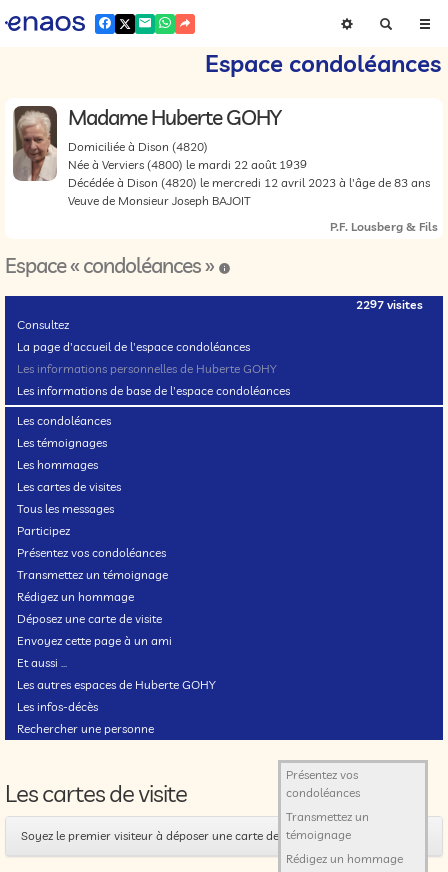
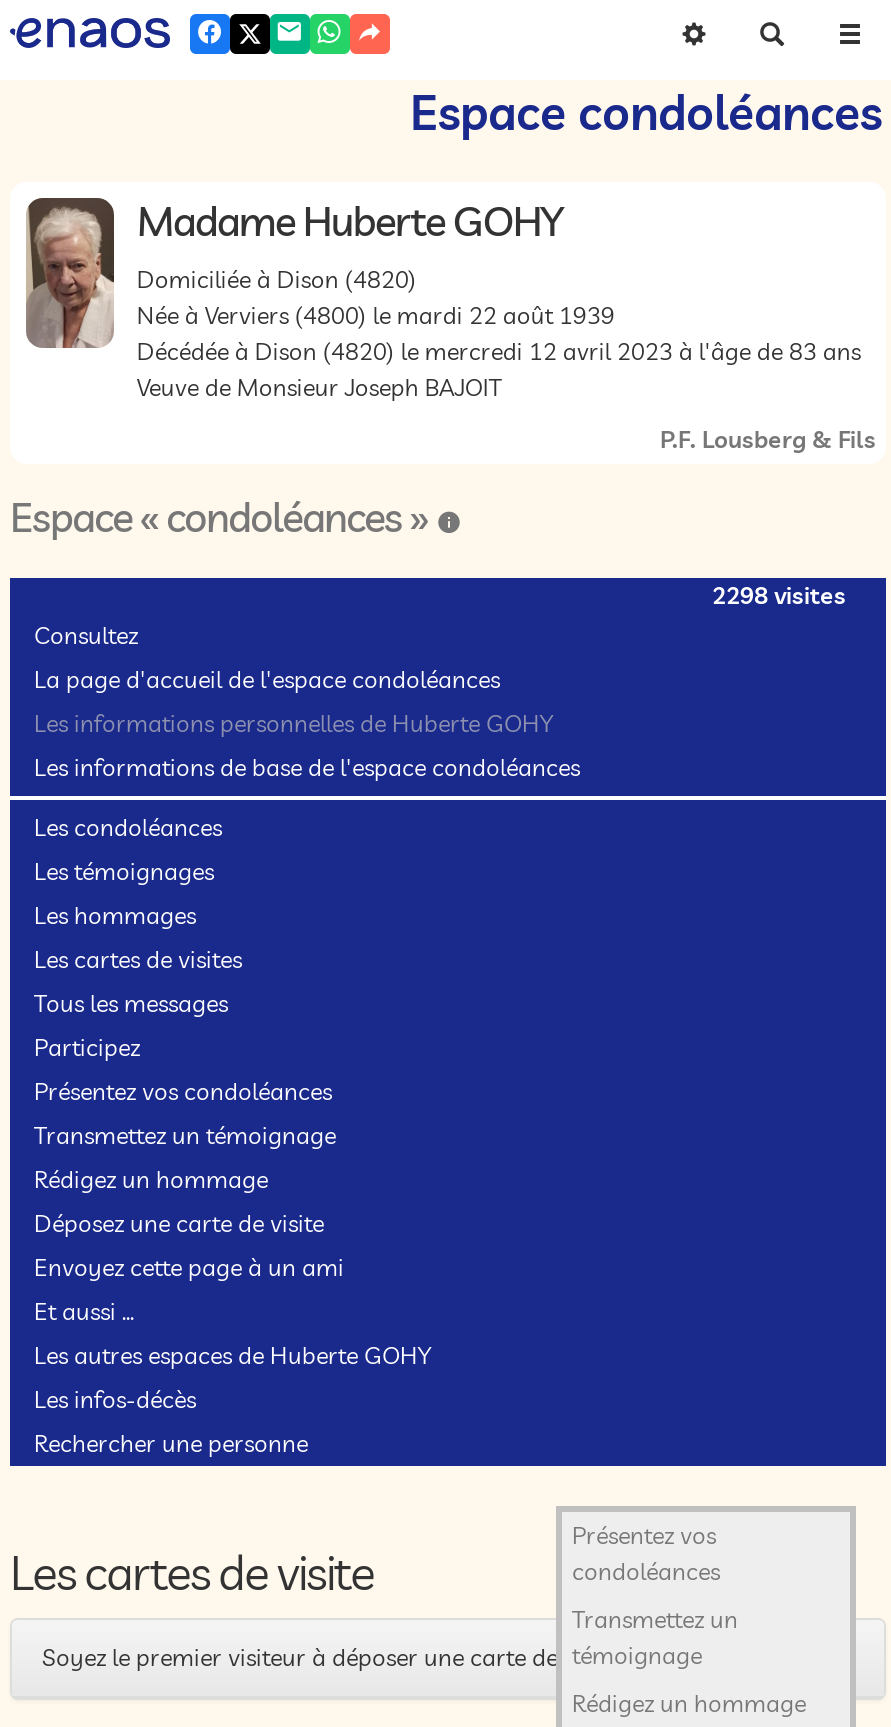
- 2297 visites
+ 2298 visites
